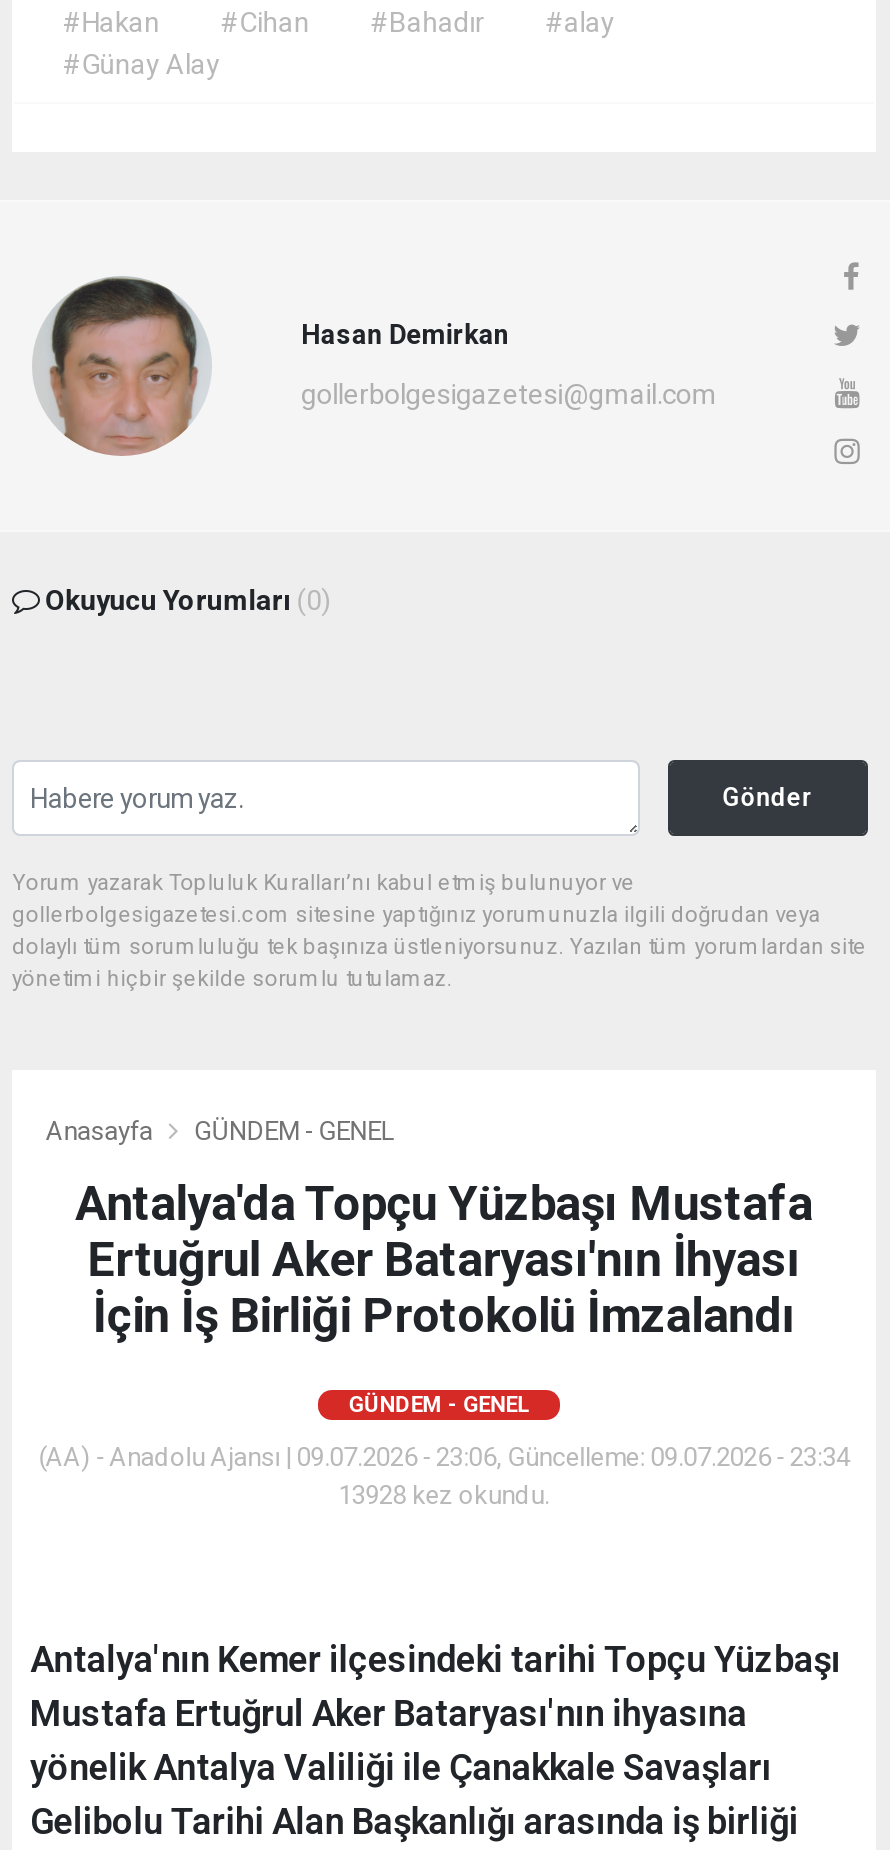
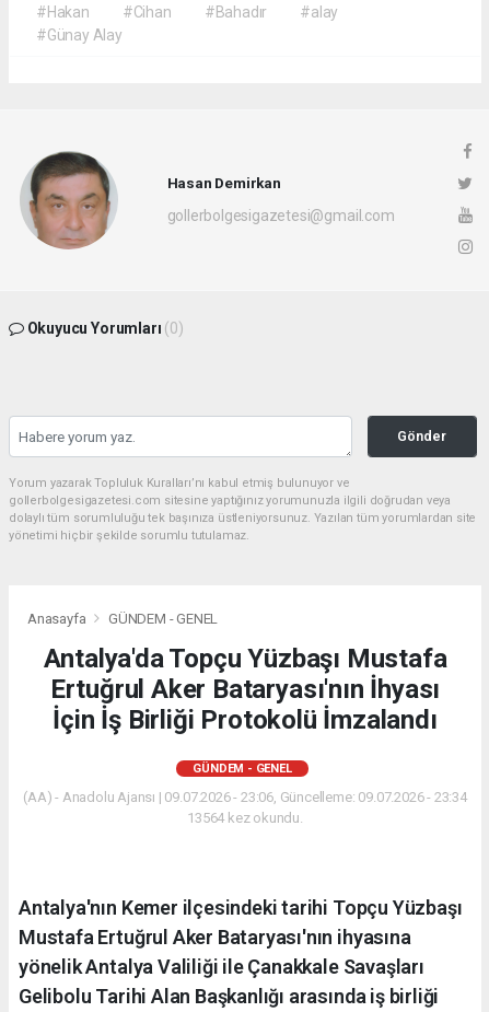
- 13928 kez okundu.
+ 13564 kez okundu.
